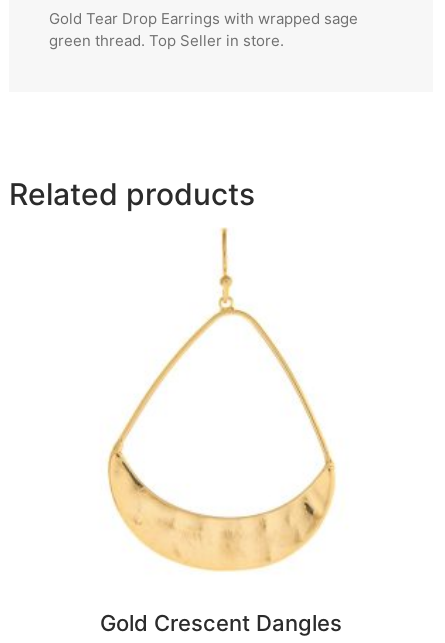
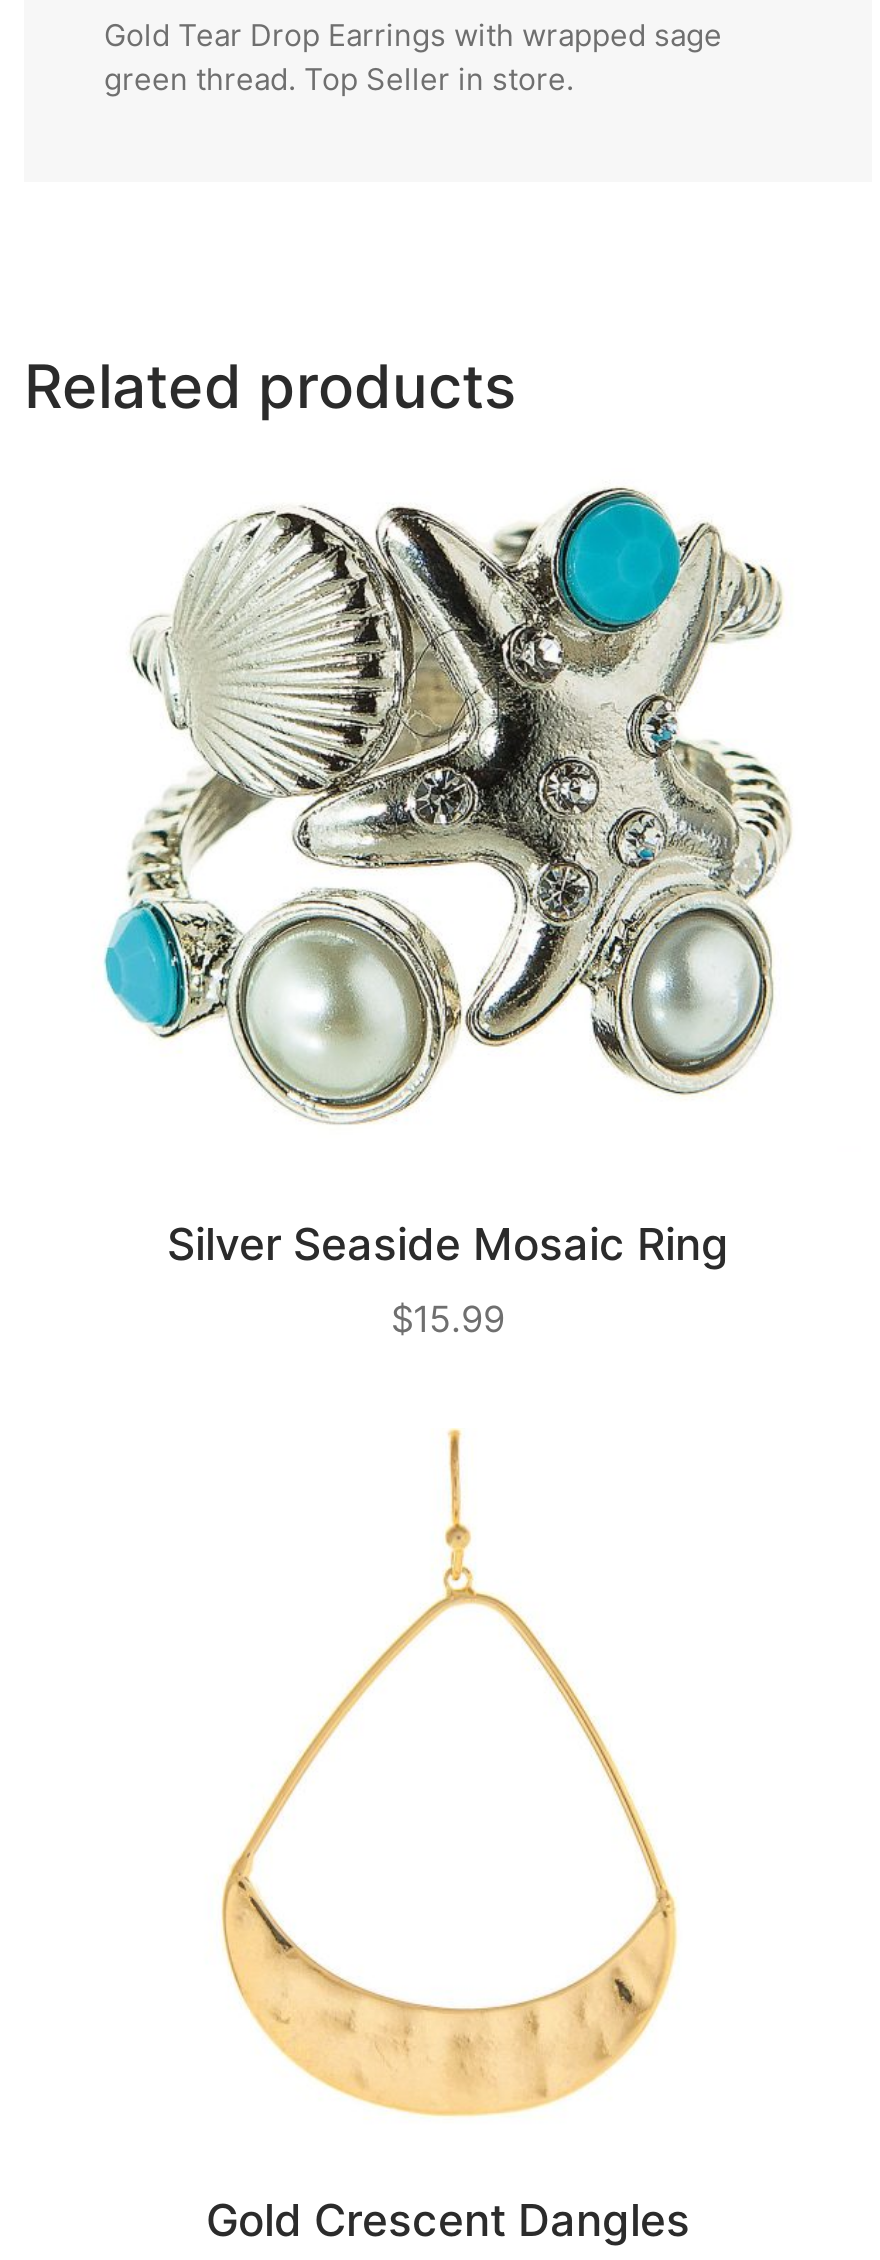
+ [image]

+ Silver Seaside Mosaic Ring
+ $15.99
